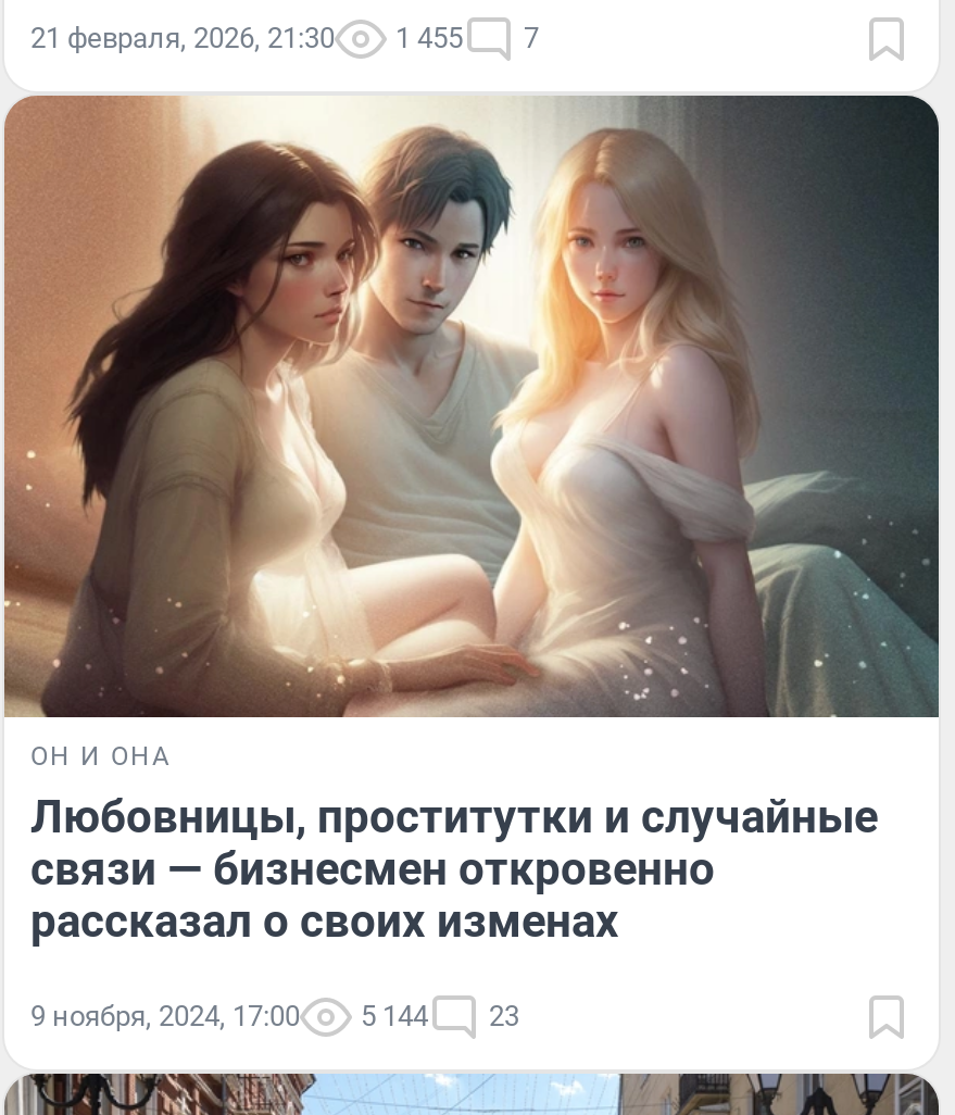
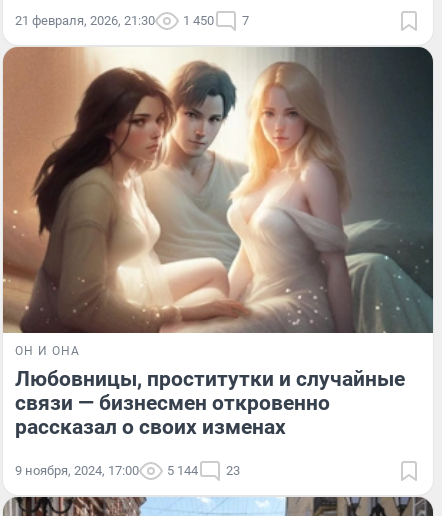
- 21 февраля, 2026, 21:30 1 455 7
+ 21 февраля, 2026, 21:30 1 450 7
